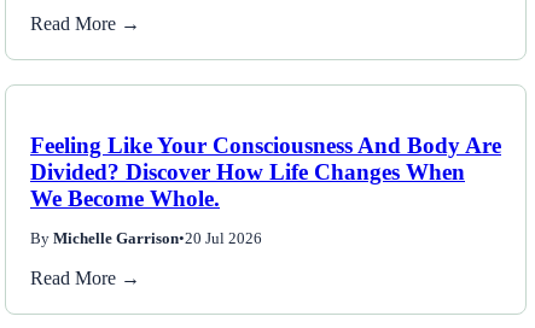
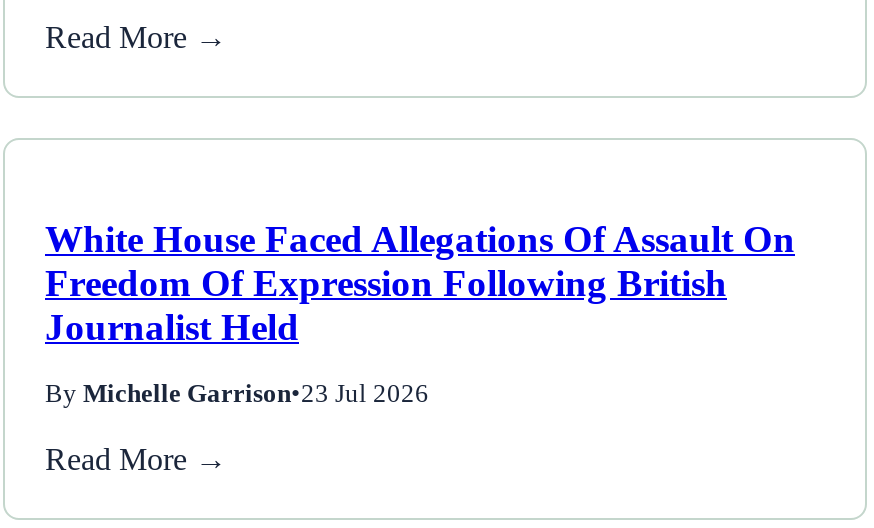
- Feeling Like Your Consciousness And Body Are
- Divided? Discover How Life Changes When
- We Become Whole.
+ White House Faced Allegations Of Assault On
+ Freedom Of Expression Following British
+ Journalist Held

- By Michelle Garrison•20 Jul 2026
+ By Michelle Garrison•23 Jul 2026
